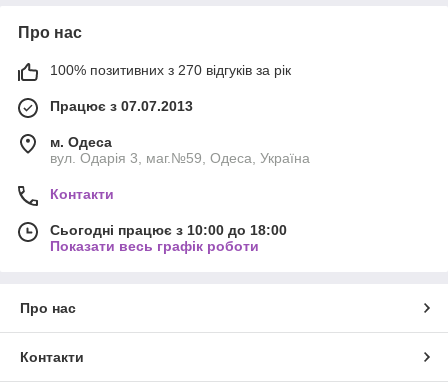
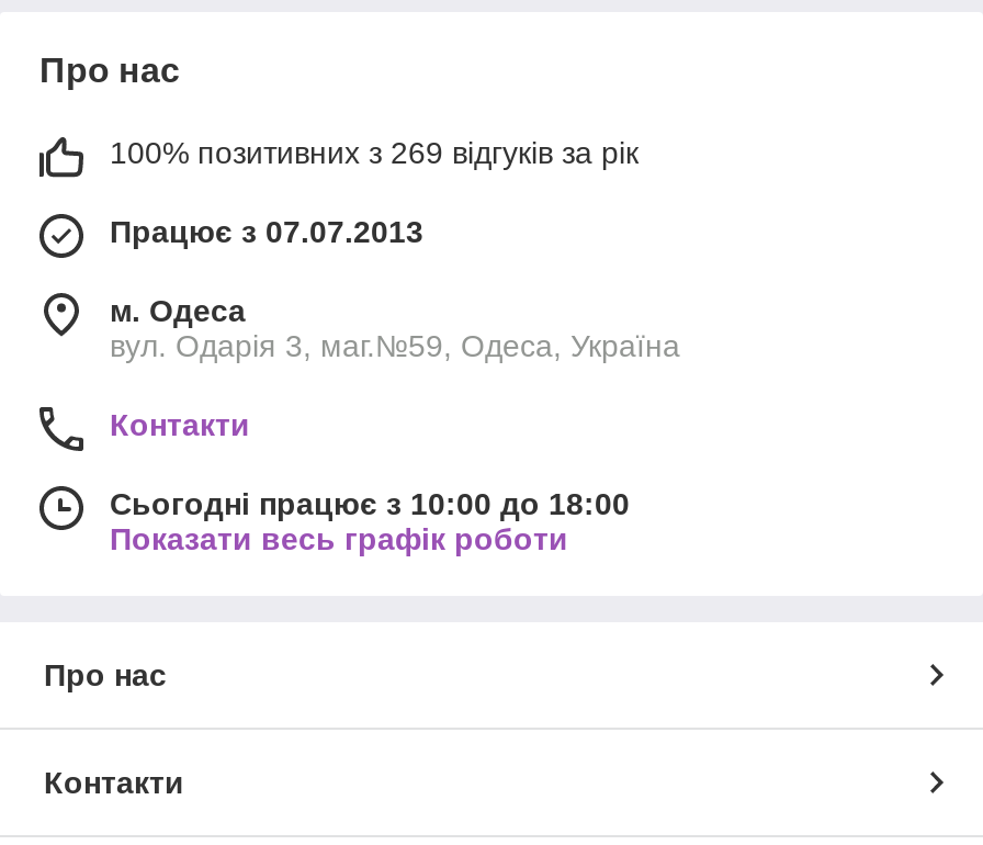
- 100% позитивних з 270 відгуків за рік
+ 100% позитивних з 269 відгуків за рік
